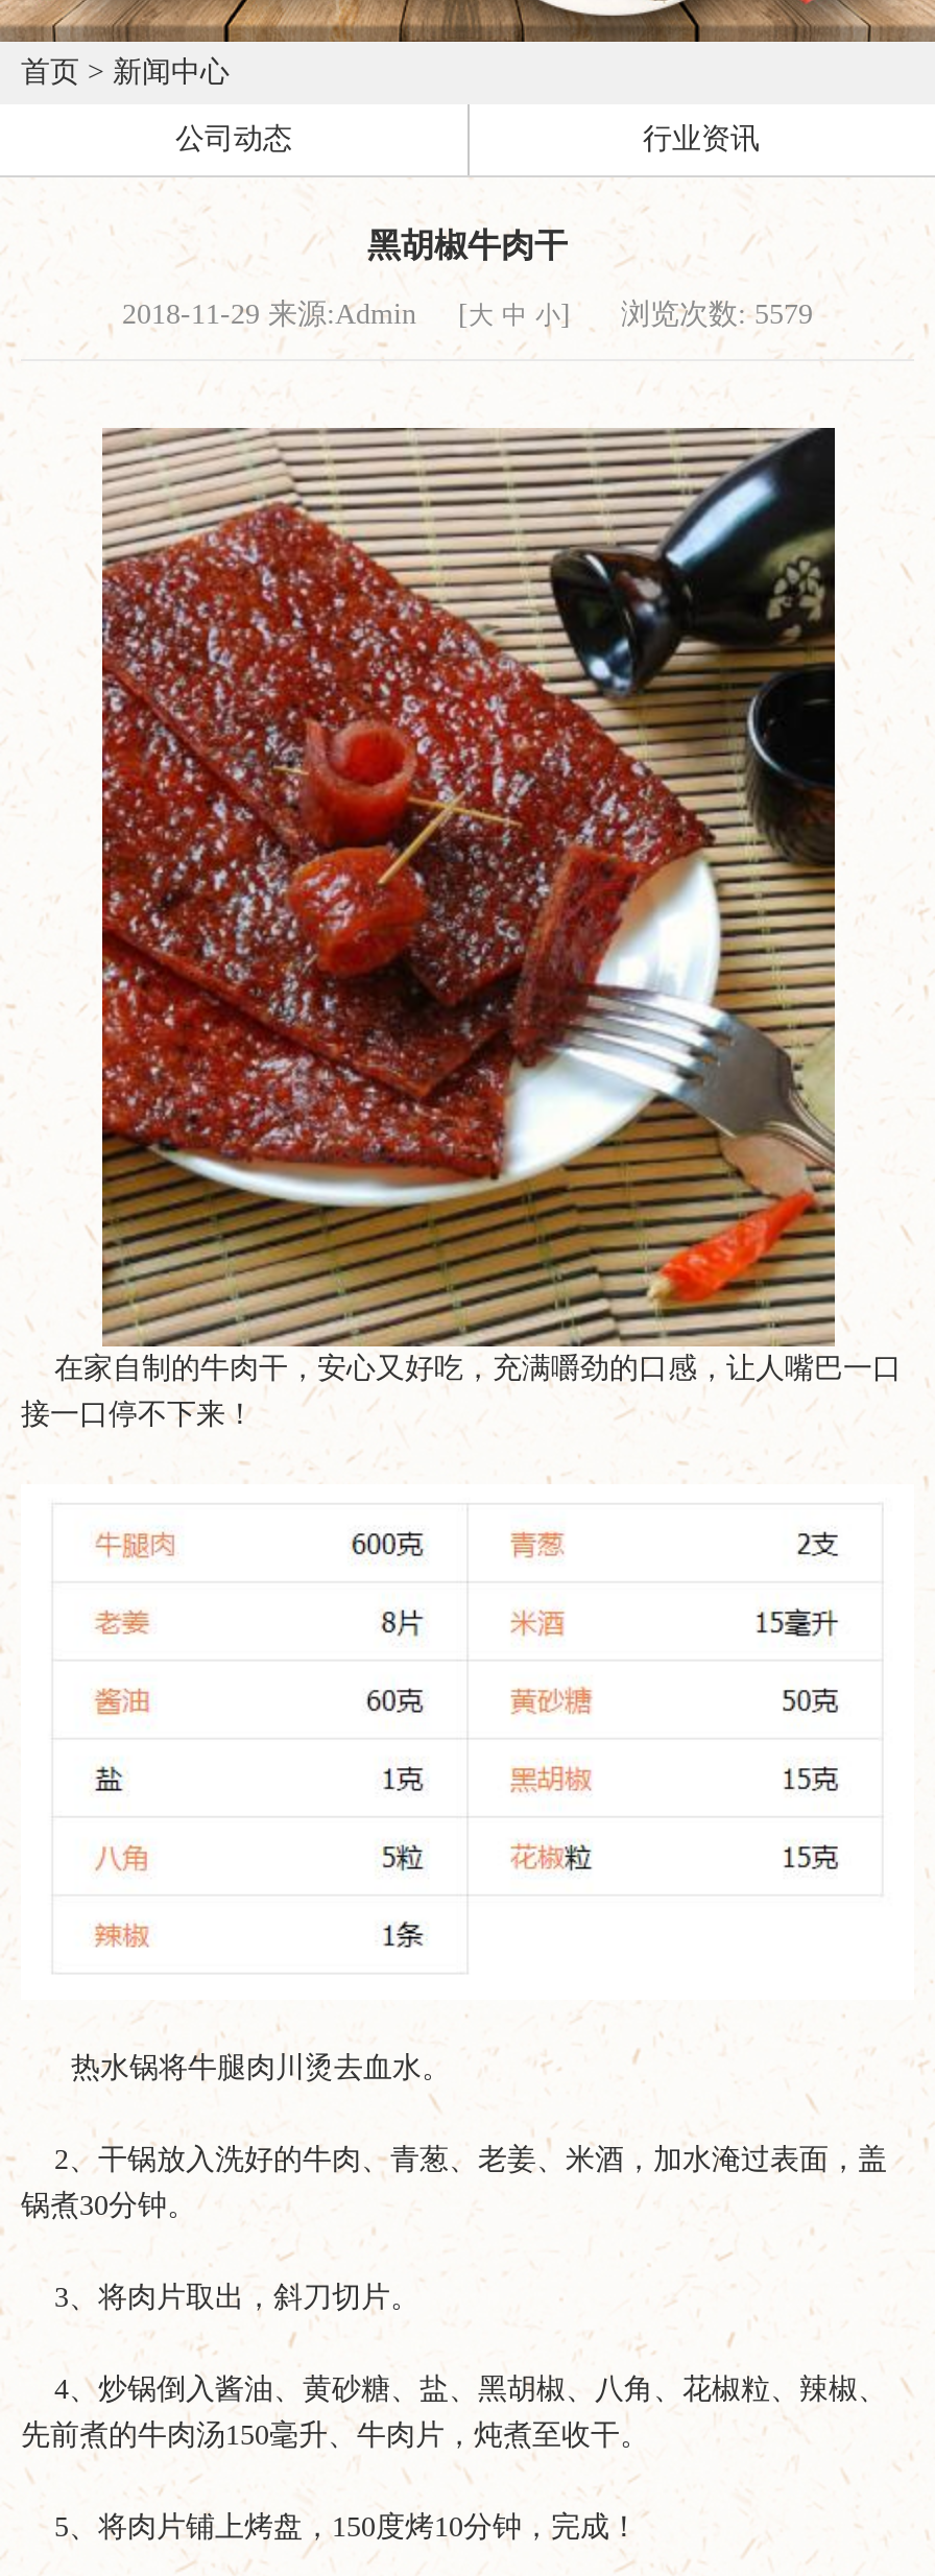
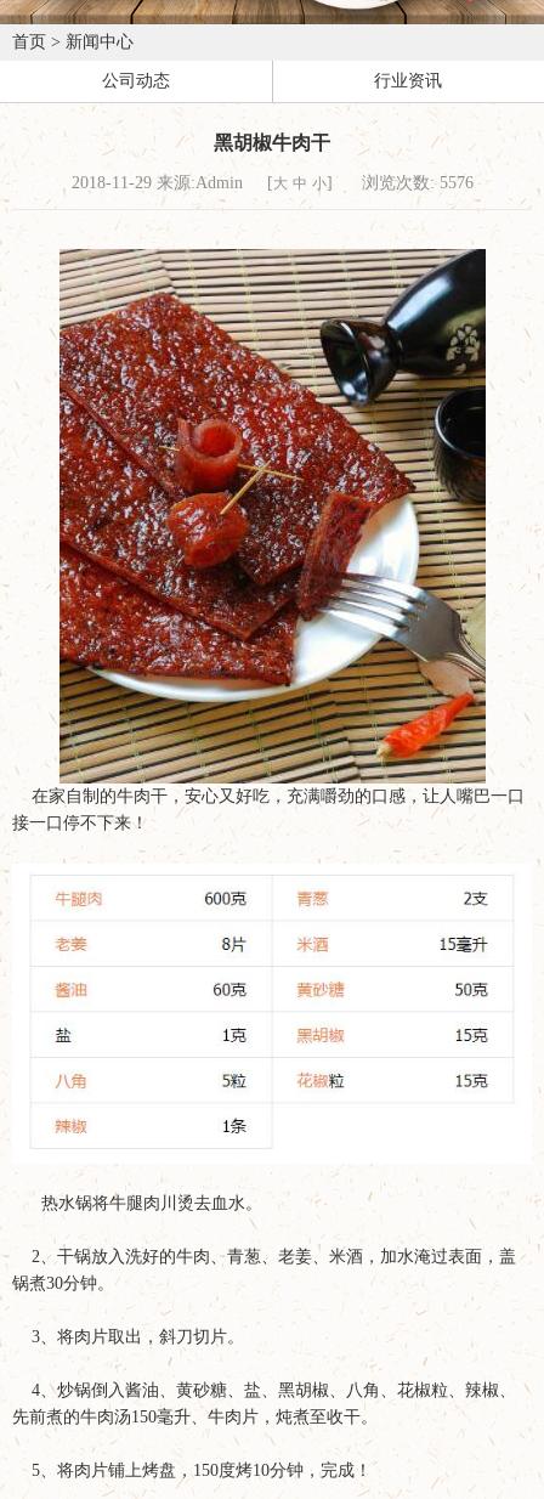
- 2018-11-29 来源:Admin [大 中 小] 浏览次数: 5579
+ 2018-11-29 来源:Admin [大 中 小] 浏览次数: 5576
